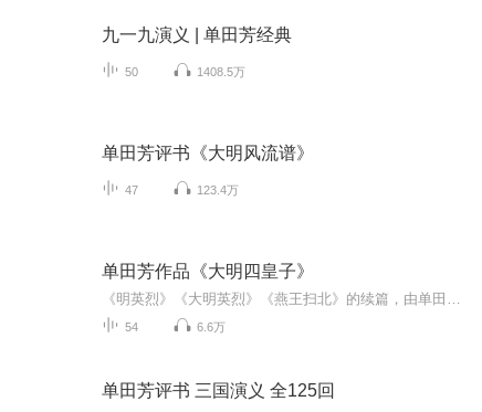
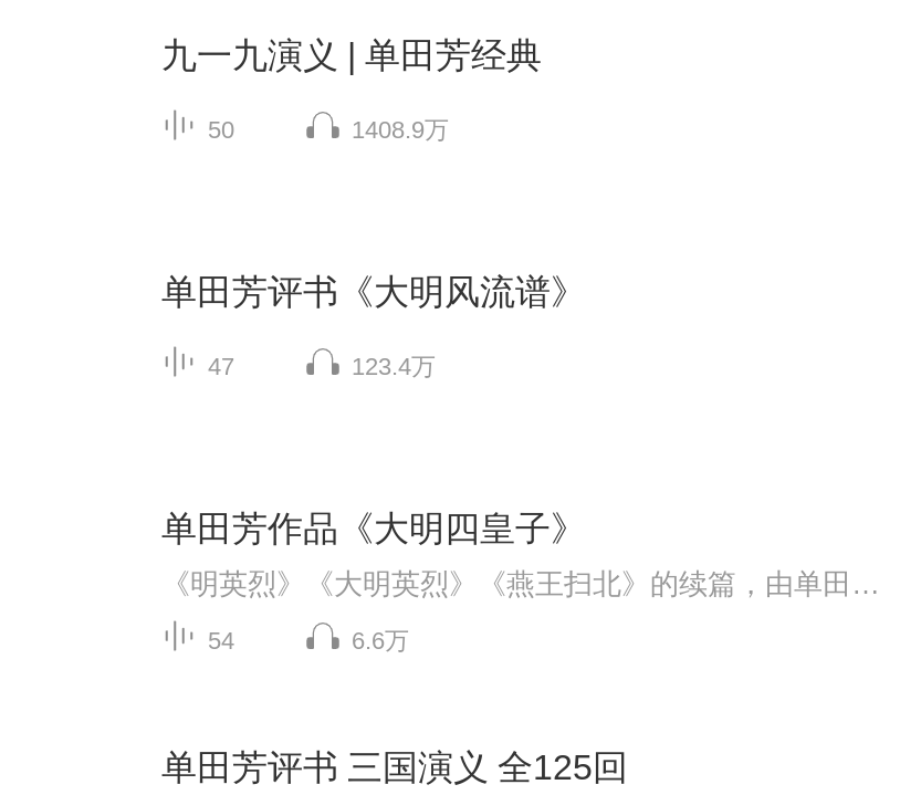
- 1408.5万
+ 1408.9万
